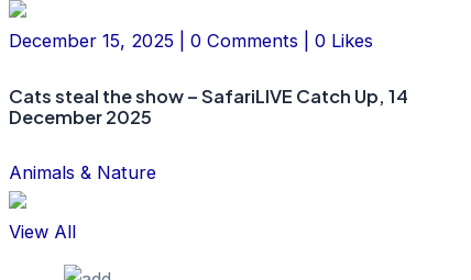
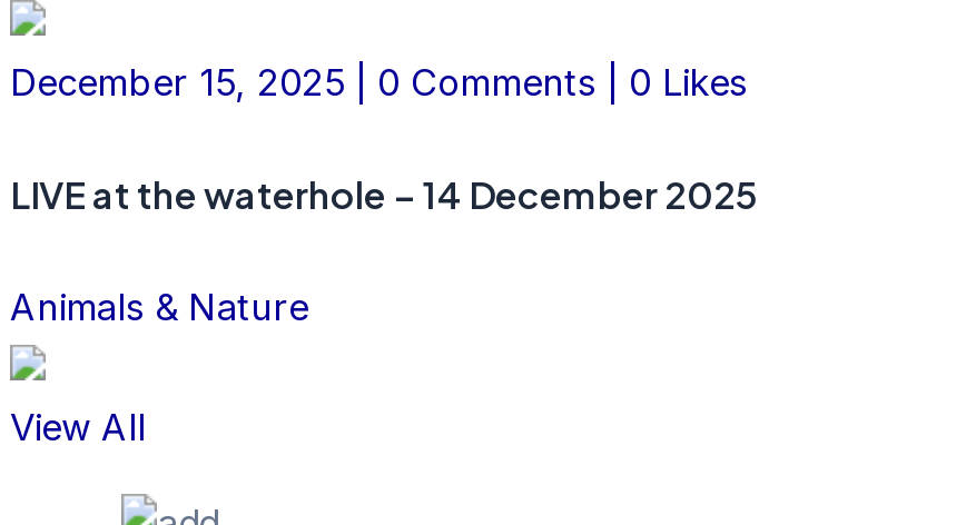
- Cats steal the show – SafariLIVE Catch Up, 14
- December 2025
+ LIVE at the waterhole – 14 December 2025
